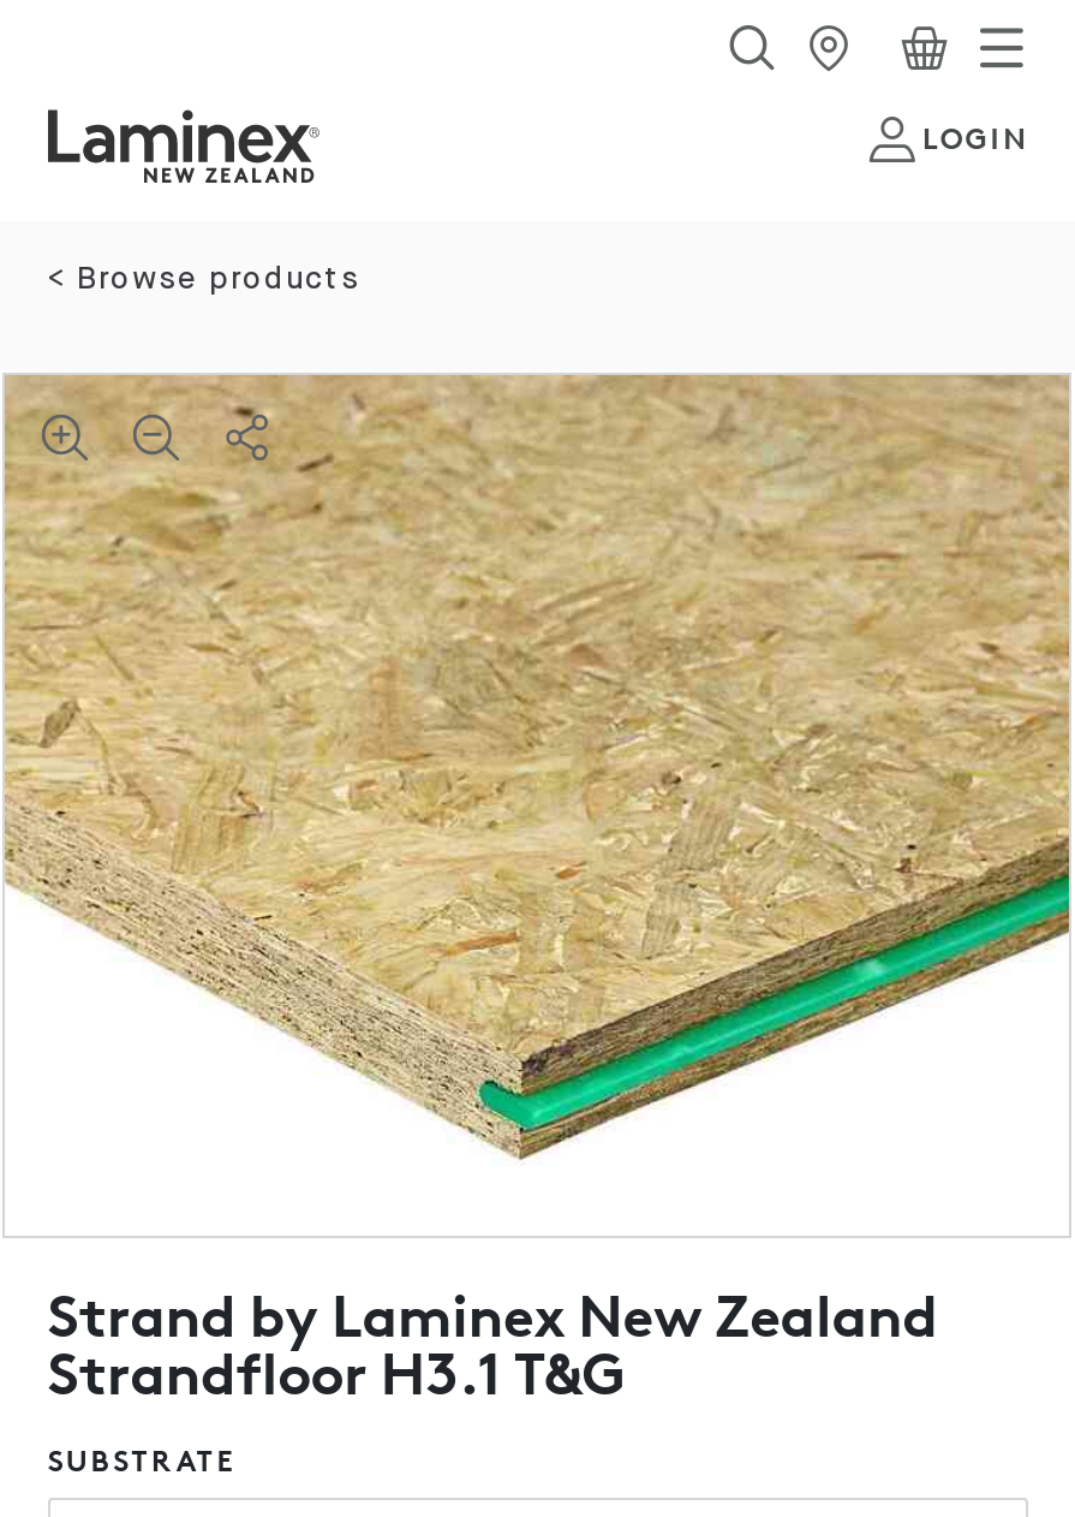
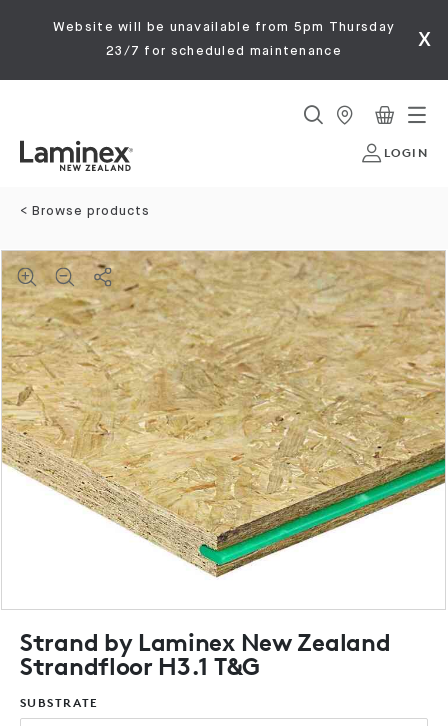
+ Website will be unavailable from 5pm Thursday
+ 23/7 for scheduled maintenance
+ x
